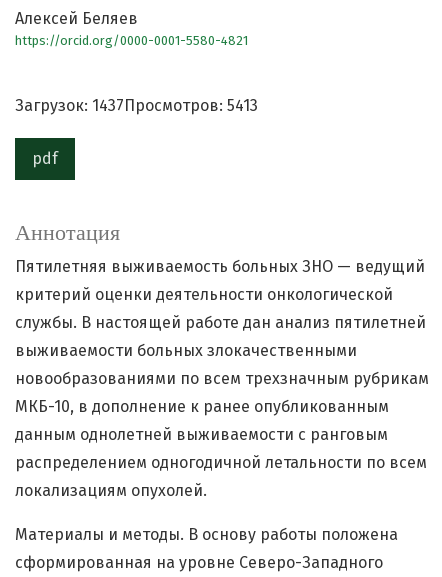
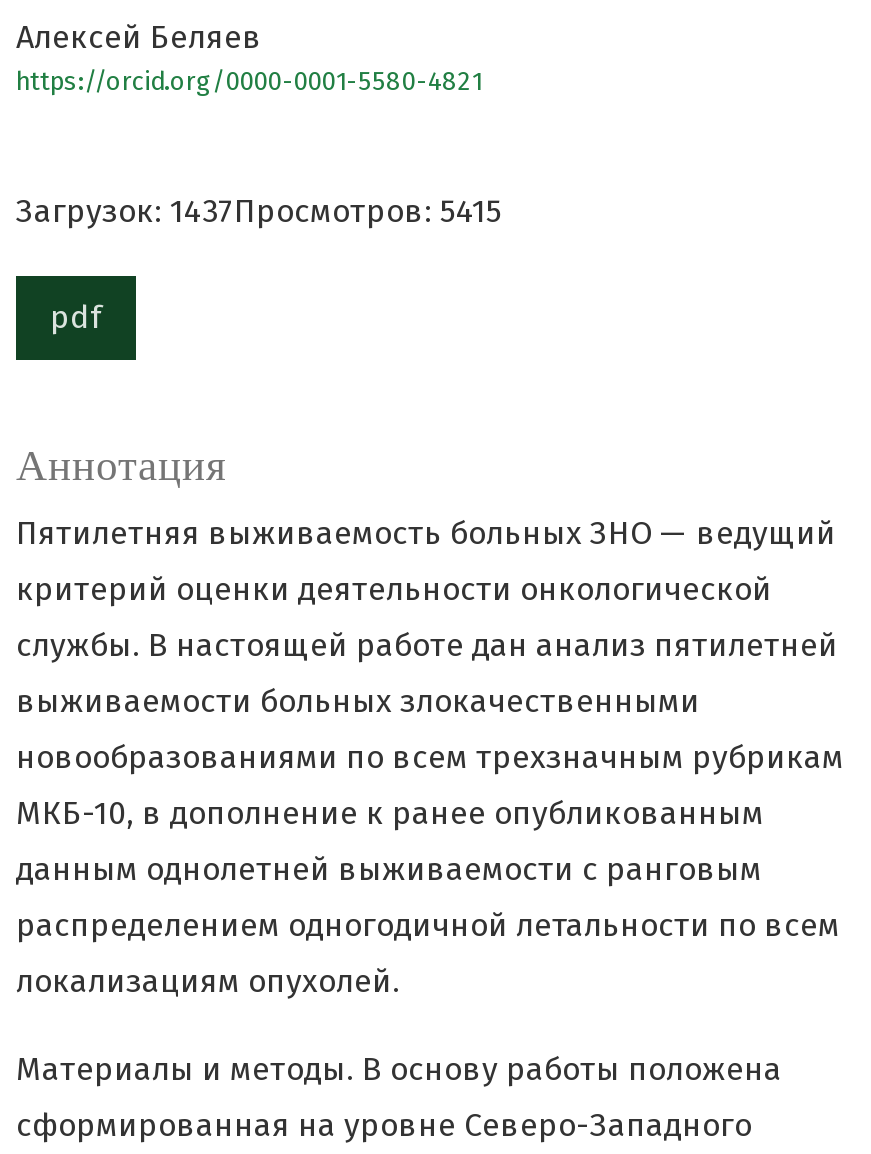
- Загрузок: 1437Просмотров: 5413
+ Загрузок: 1437Просмотров: 5415
